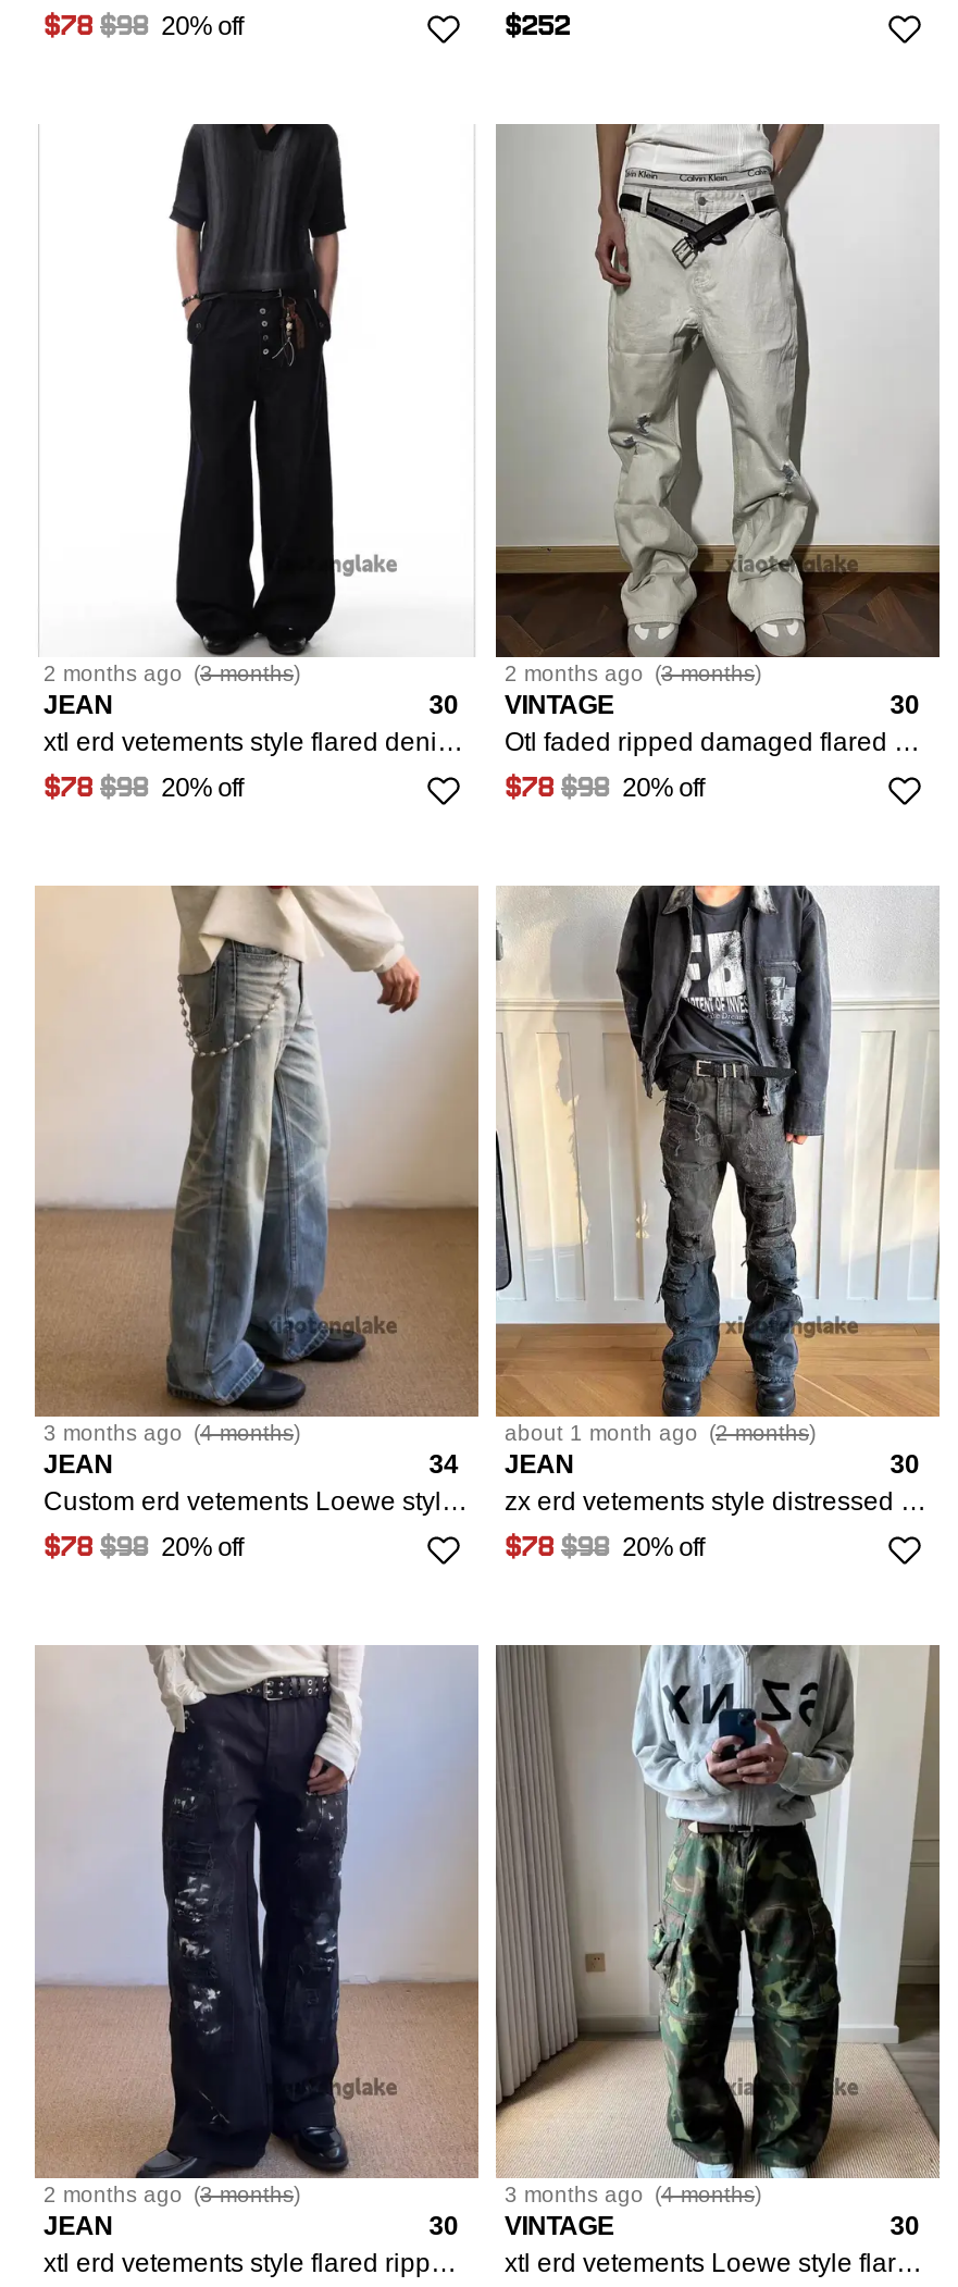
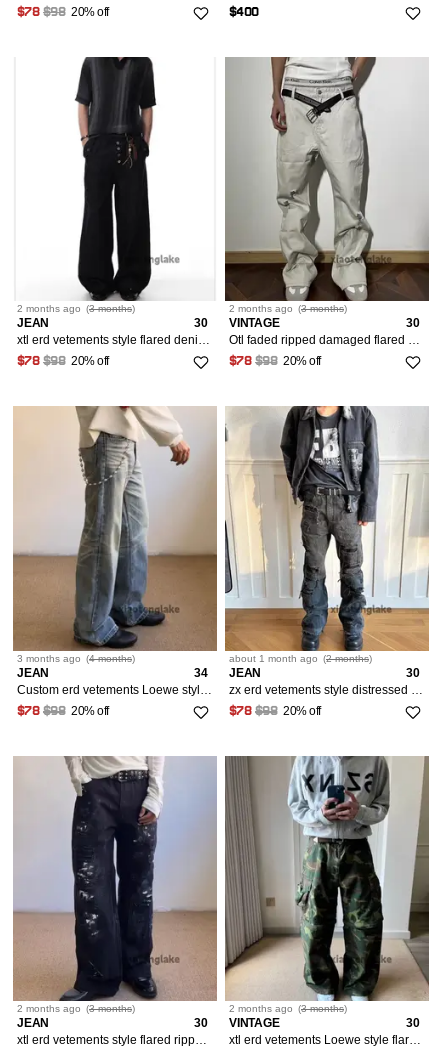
- $252
+ $400

- 3 months ago (4 months)
+ 2 months ago (3 months)
